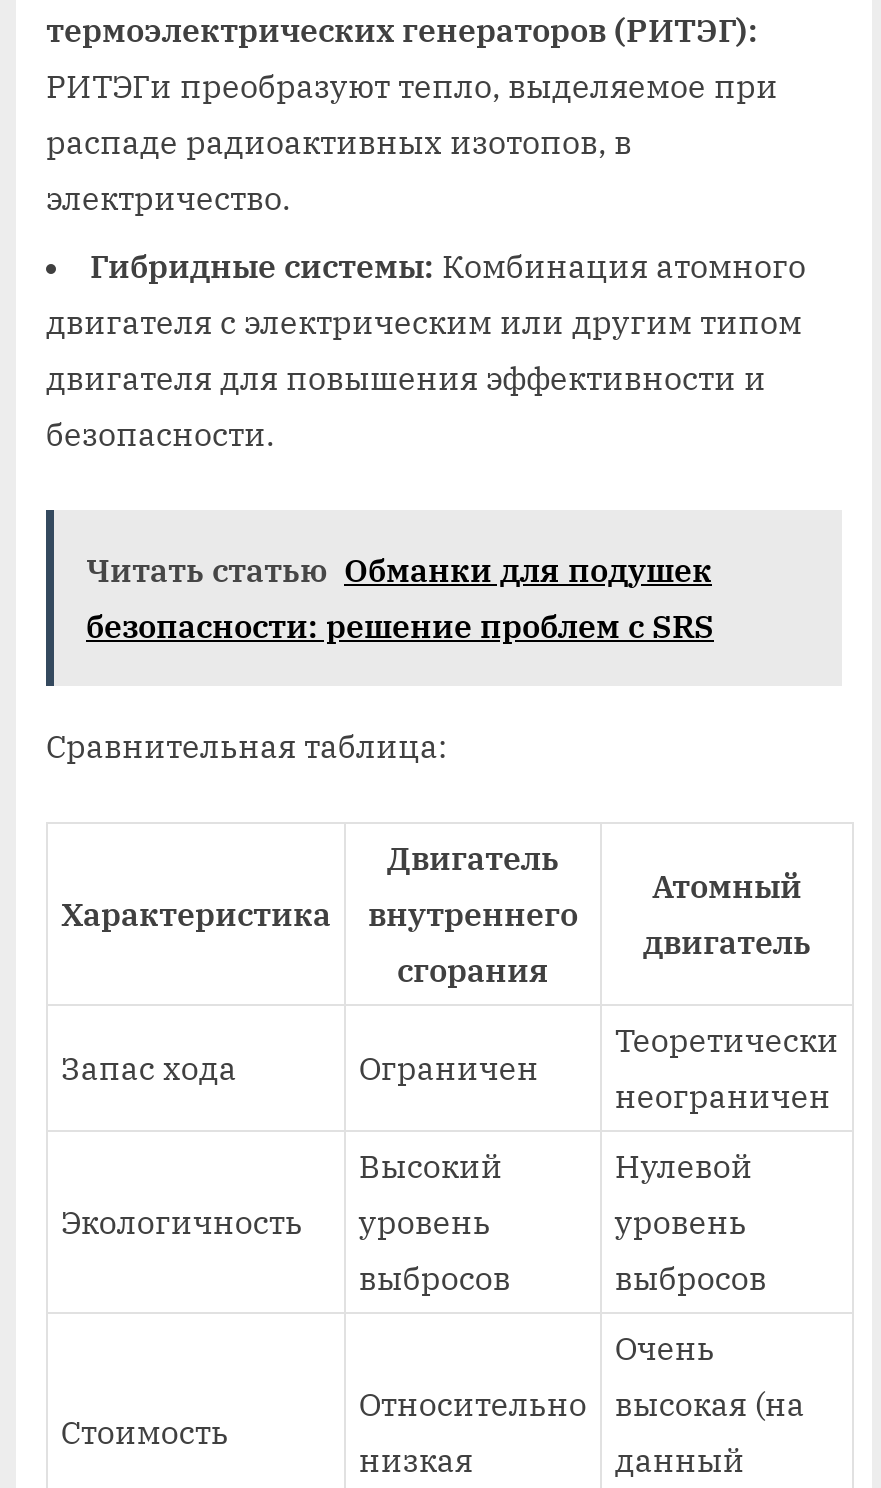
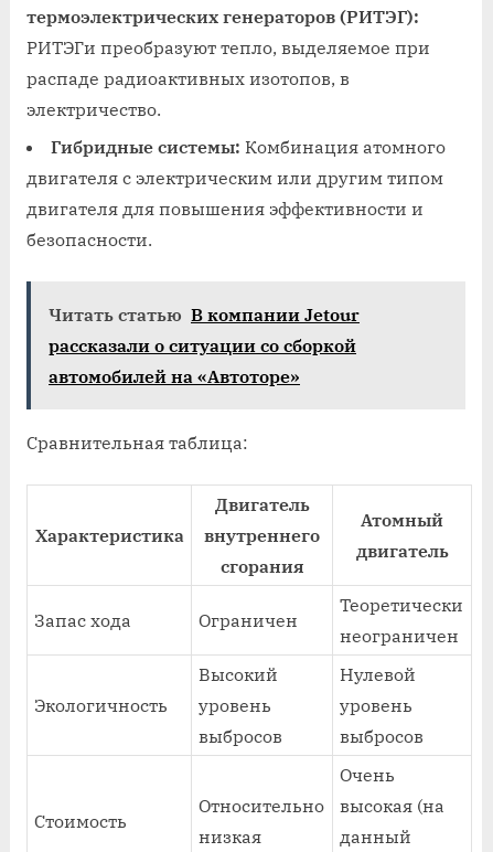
- Читать статью Обманки для подушек
- безопасности: решение проблем с SRS
+ Читать статью В компании Jetour
+ рассказали о ситуации со сборкой
+ автомобилей на «Автоторе»
